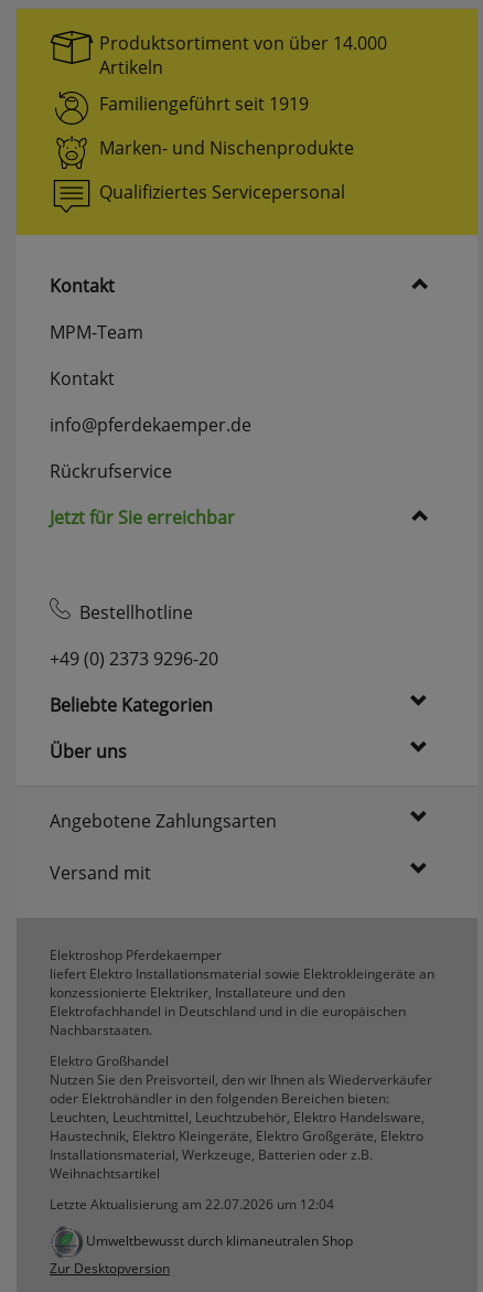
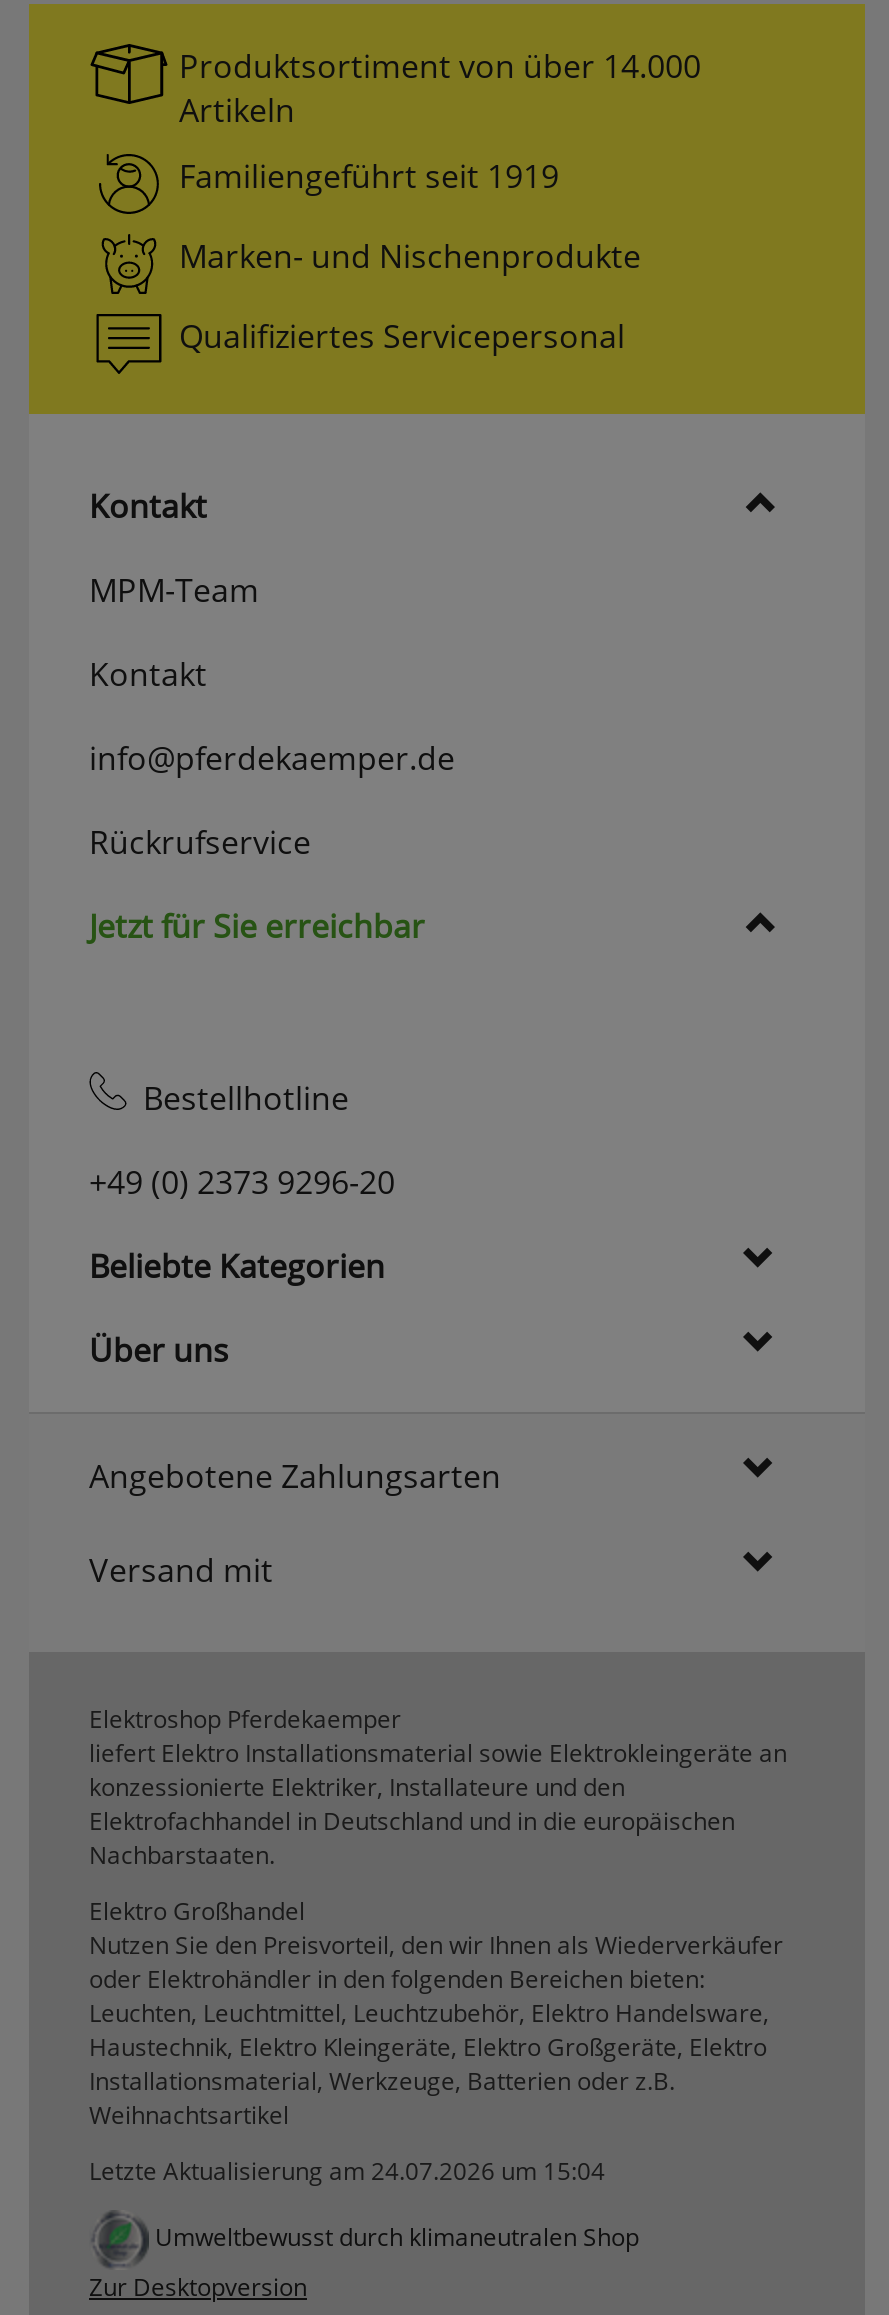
- Letzte Aktualisierung am 22.07.2026 um 12:04
+ Letzte Aktualisierung am 24.07.2026 um 15:04
